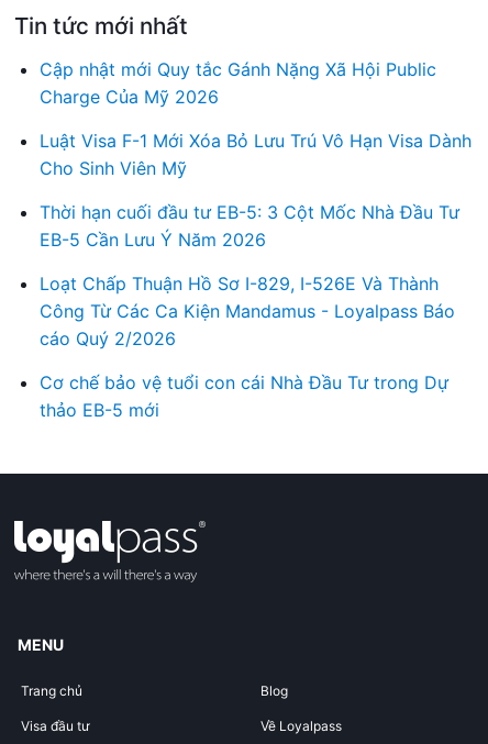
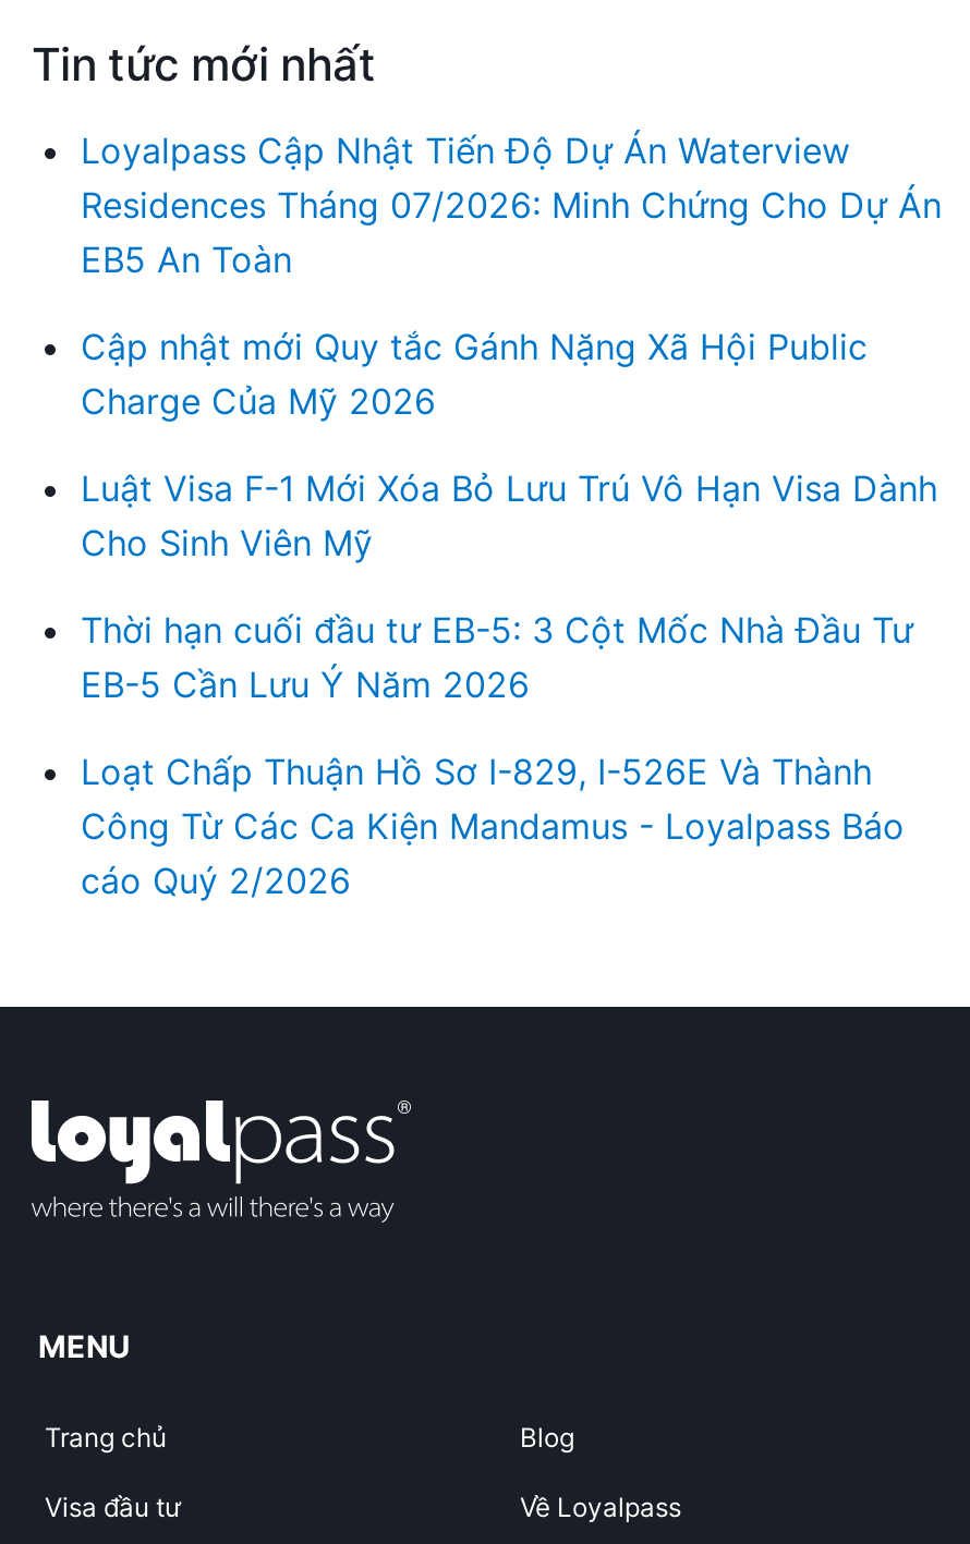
+ Loyalpass Cập Nhật Tiến Độ Dự Án Waterview
+ Residences Tháng 07/2026: Minh Chứng Cho Dự Án
+ EB5 An Toàn

moved down: Cập nhật mới Quy tắc Gánh Nặng Xã Hội Public | Charge Của Mỹ 2026 | Luật Visa F-1 Mới Xóa Bỏ Lưu Trú Vô Hạn Visa Dành | ... | Công Từ Các Ca Kiện Mandamus - Loyalpass Báo | cáo Quý 2/2026

- Cơ chế bảo vệ tuổi con cái Nhà Đầu Tư trong Dự
- thảo EB-5 mới
